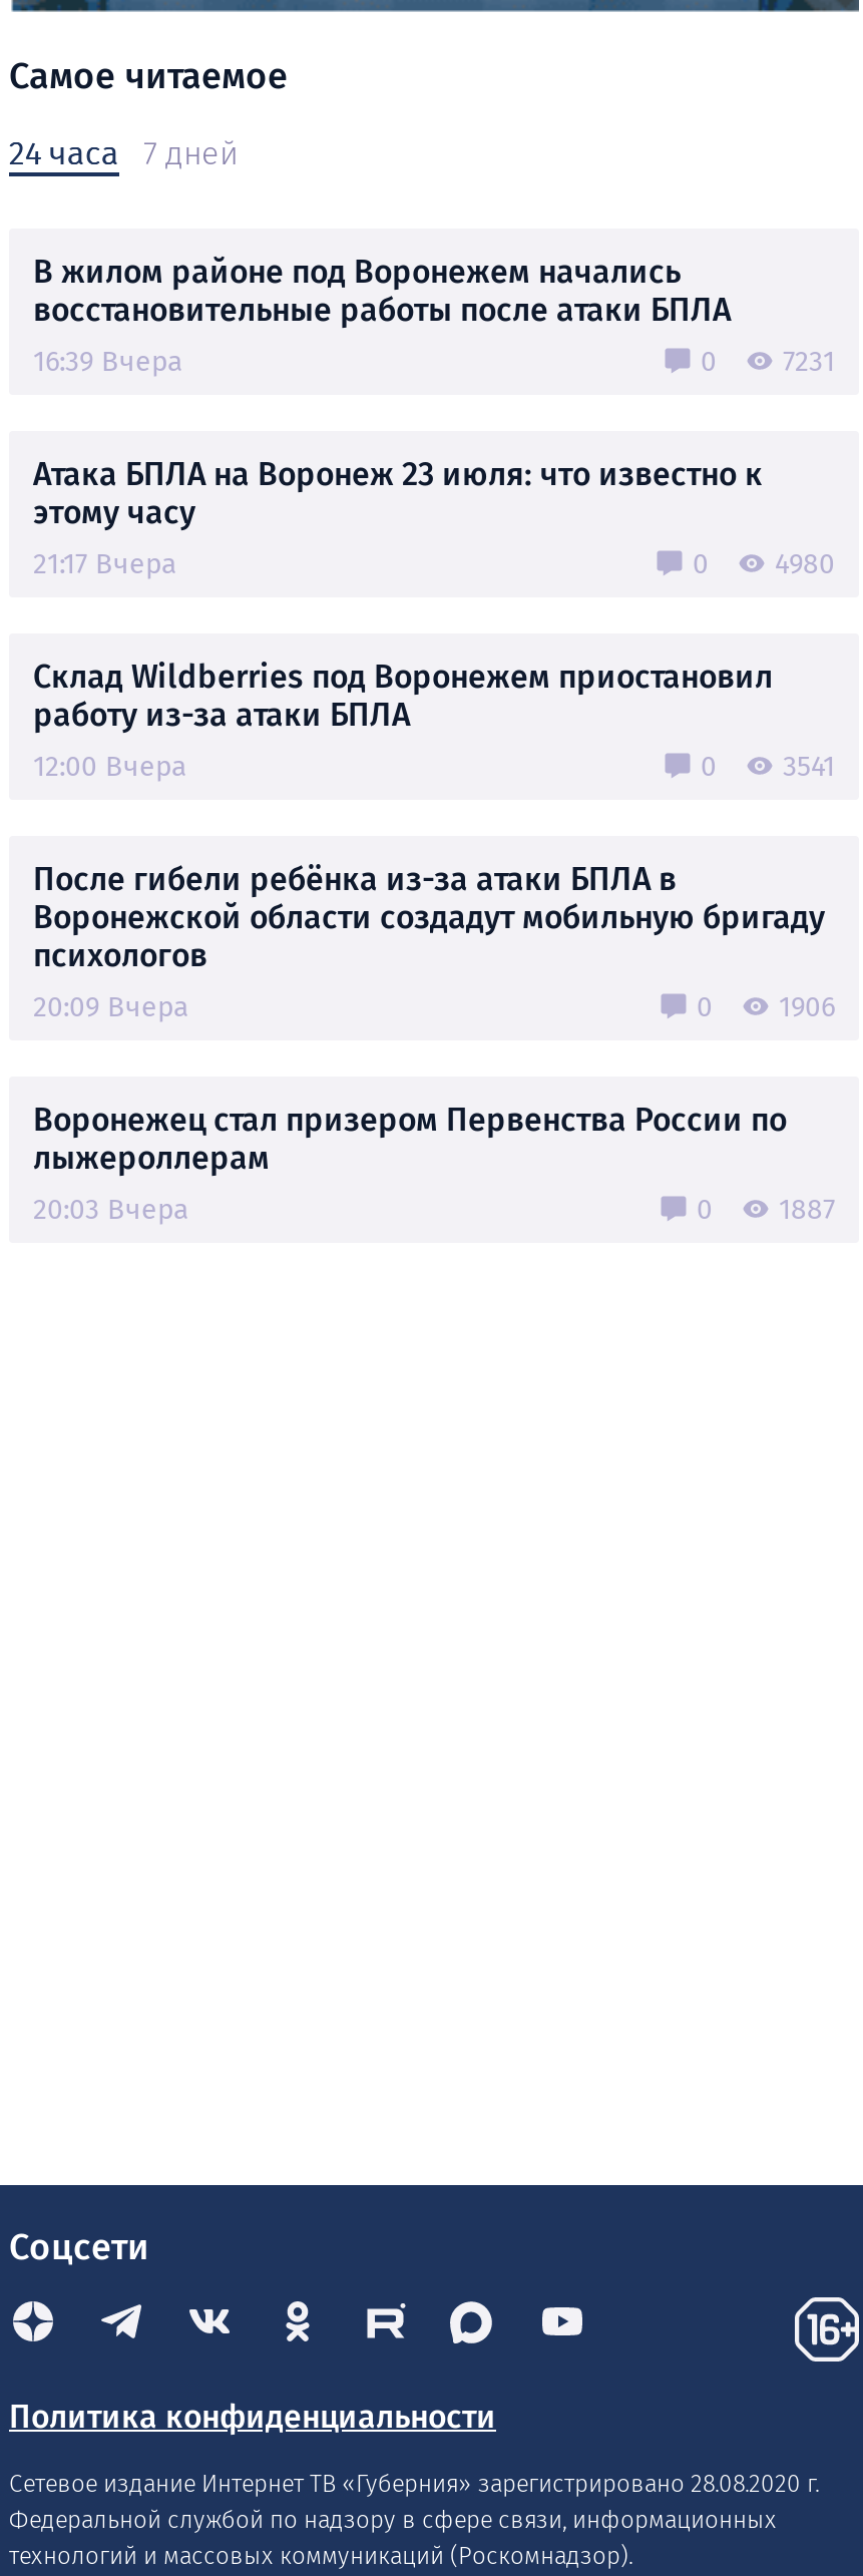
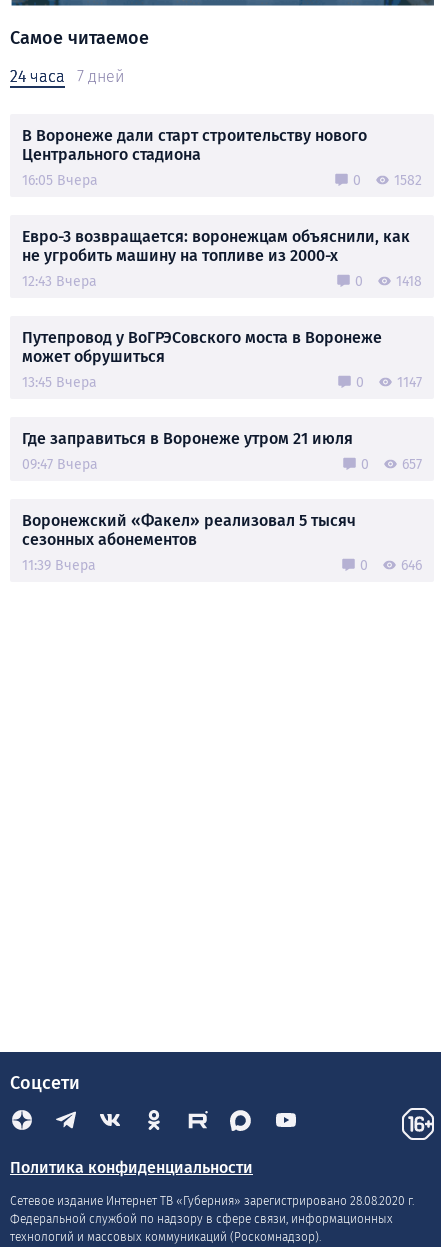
- В жилом районе под Воронежем начались
- восстановительные работы после атаки БПЛА
- 16:39 Вчера
+ В Воронеже дали старт строительству нового
+ Центрального стадиона
+ 16:05 Вчера

- 0 7231
+ 0 1582

- Атака БПЛА на Воронеж 23 июля: что известно к
- этому часу
- 21:17 Вчера
+ Евро-3 возвращается: воронежцам объяснили, как
+ не угробить машину на топливе из 2000-х
+ 12:43 Вчера

- 0 4980
+ 0 1418

- Склад Wildberries под Воронежем приостановил
- работу из-за атаки БПЛА
- 12:00 Вчера
+ Путепровод у ВоГРЭСовского моста в Воронеже
+ может обрушиться
+ 13:45 Вчера

- 0 3541
+ 0 1147

- После гибели ребёнка из-за атаки БПЛА в
- Воронежской области создадут мобильную бригаду
- психологов
- 20:09 Вчера
+ Где заправиться в Воронеже утром 21 июля
+ 09:47 Вчера

- 0 1906
+ 0 657

- Воронежец стал призером Первенства России по
- лыжероллерам
- 20:03 Вчера
+ Воронежский «Факел» реализовал 5 тысяч
+ сезонных абонементов
+ 11:39 Вчера

- 0 1887
+ 0 646
